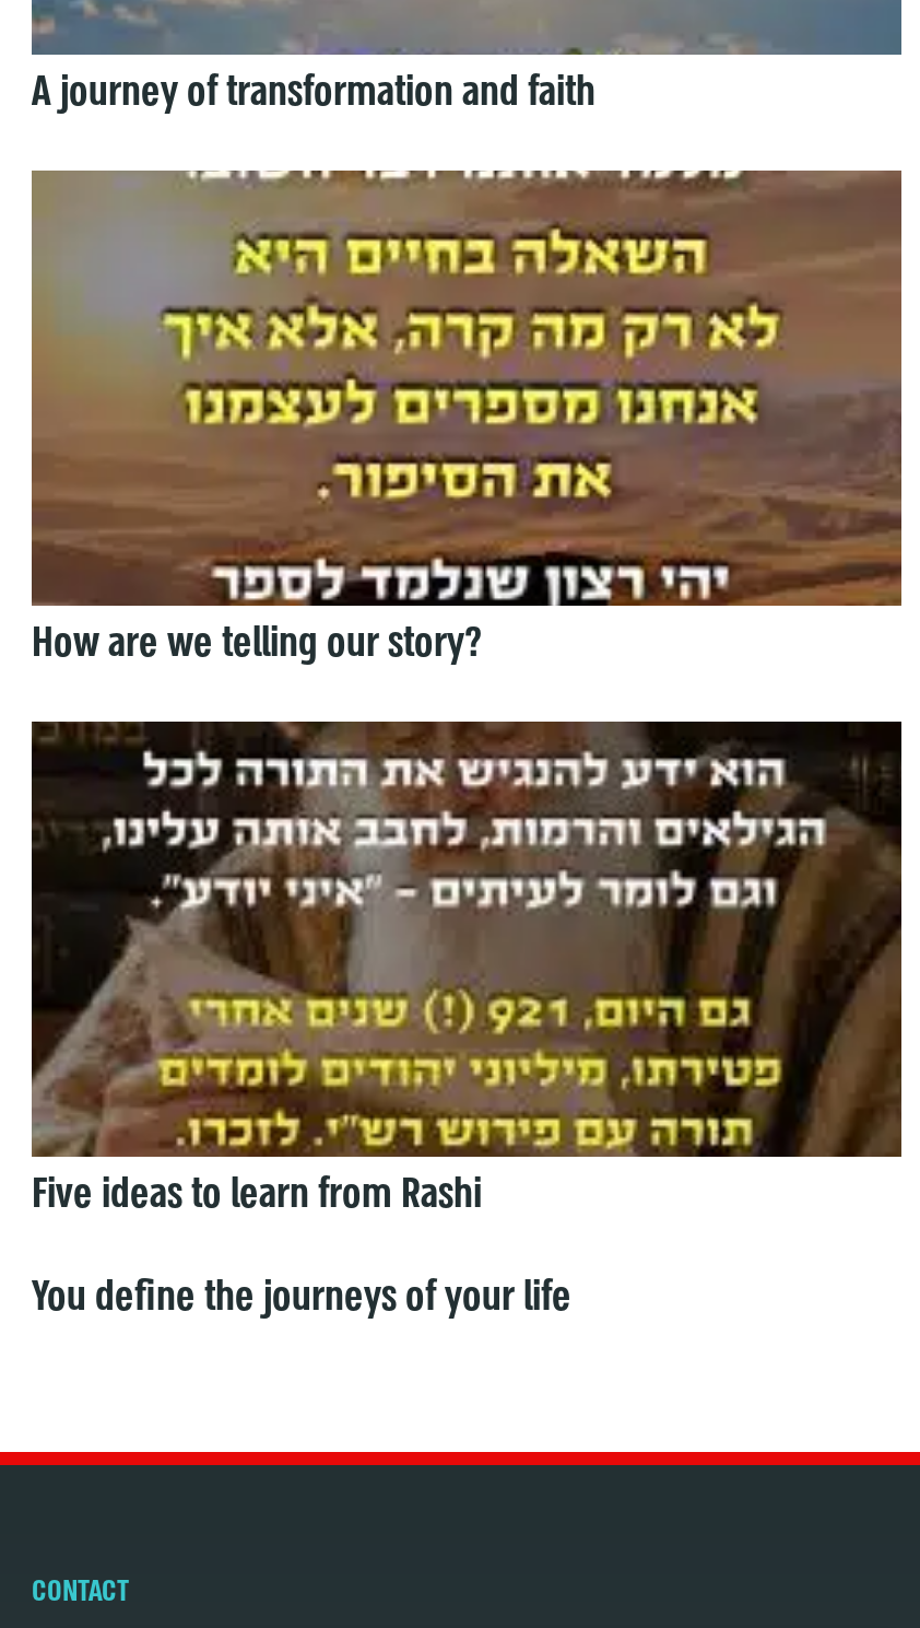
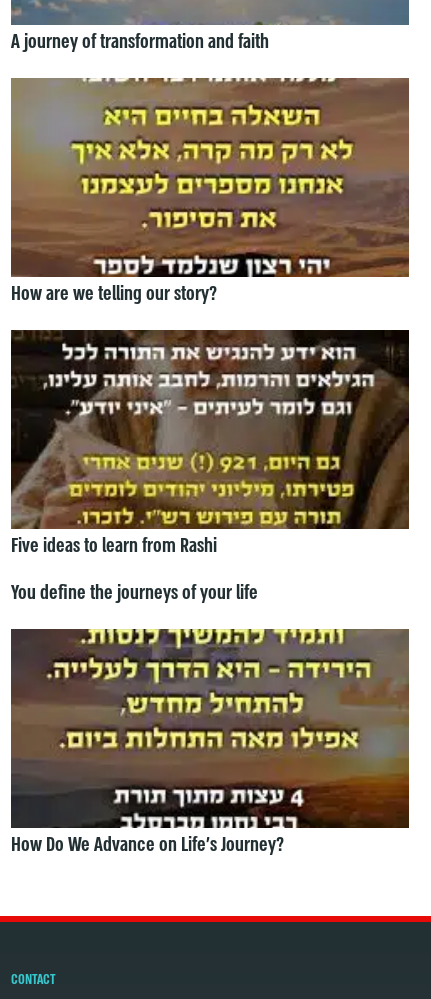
+ [image]
+ How Do We Advance on Life's Journey?
